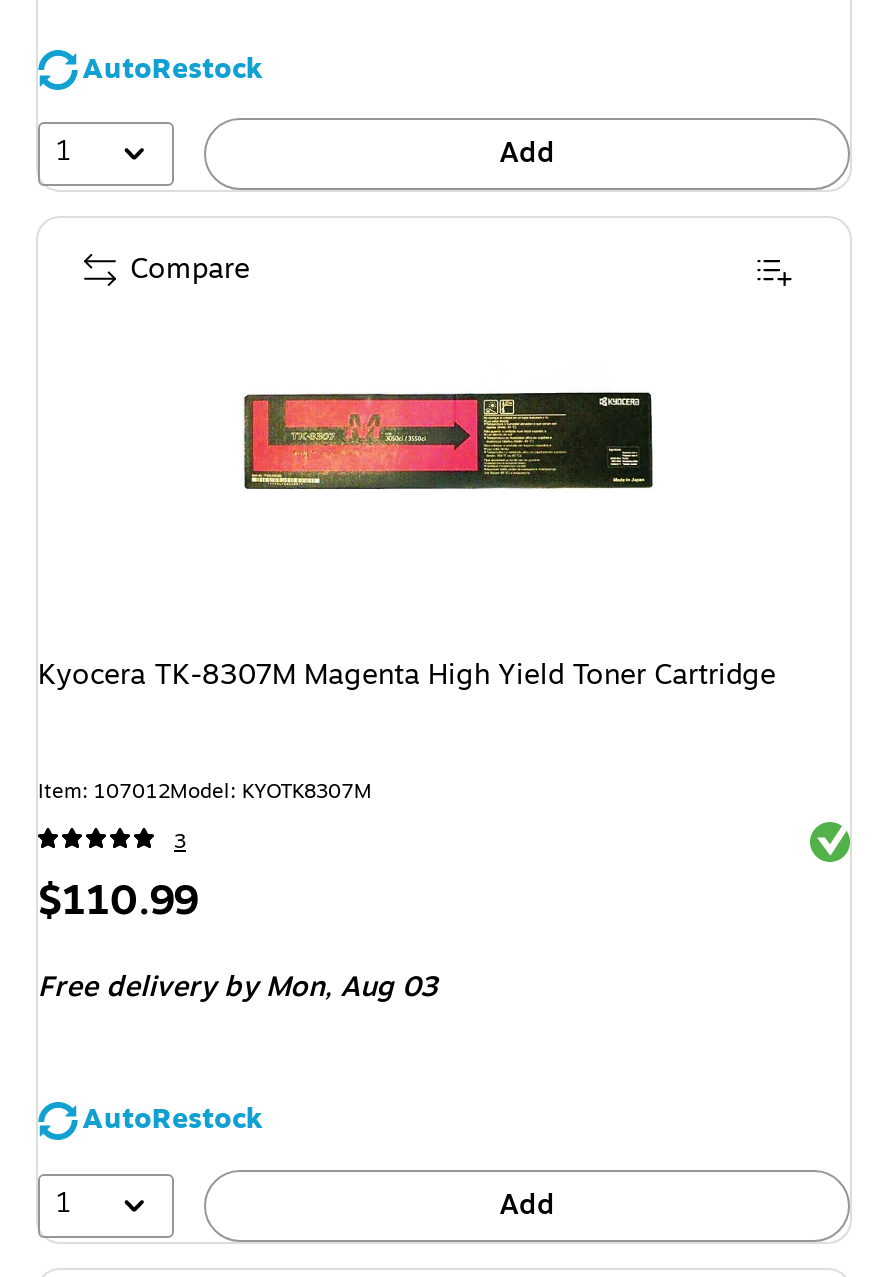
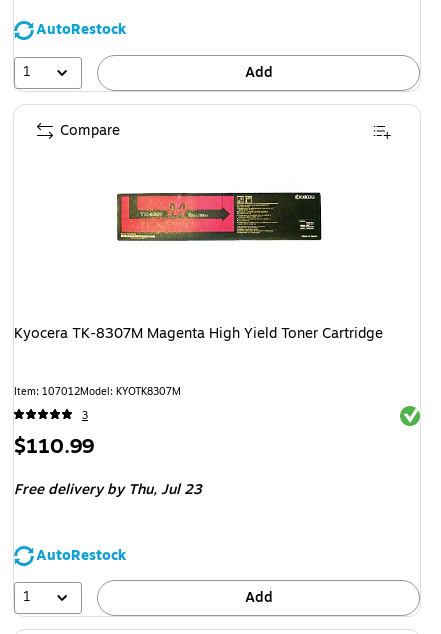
- Free delivery by Mon, Aug 03
+ Free delivery by Thu, Jul 23
